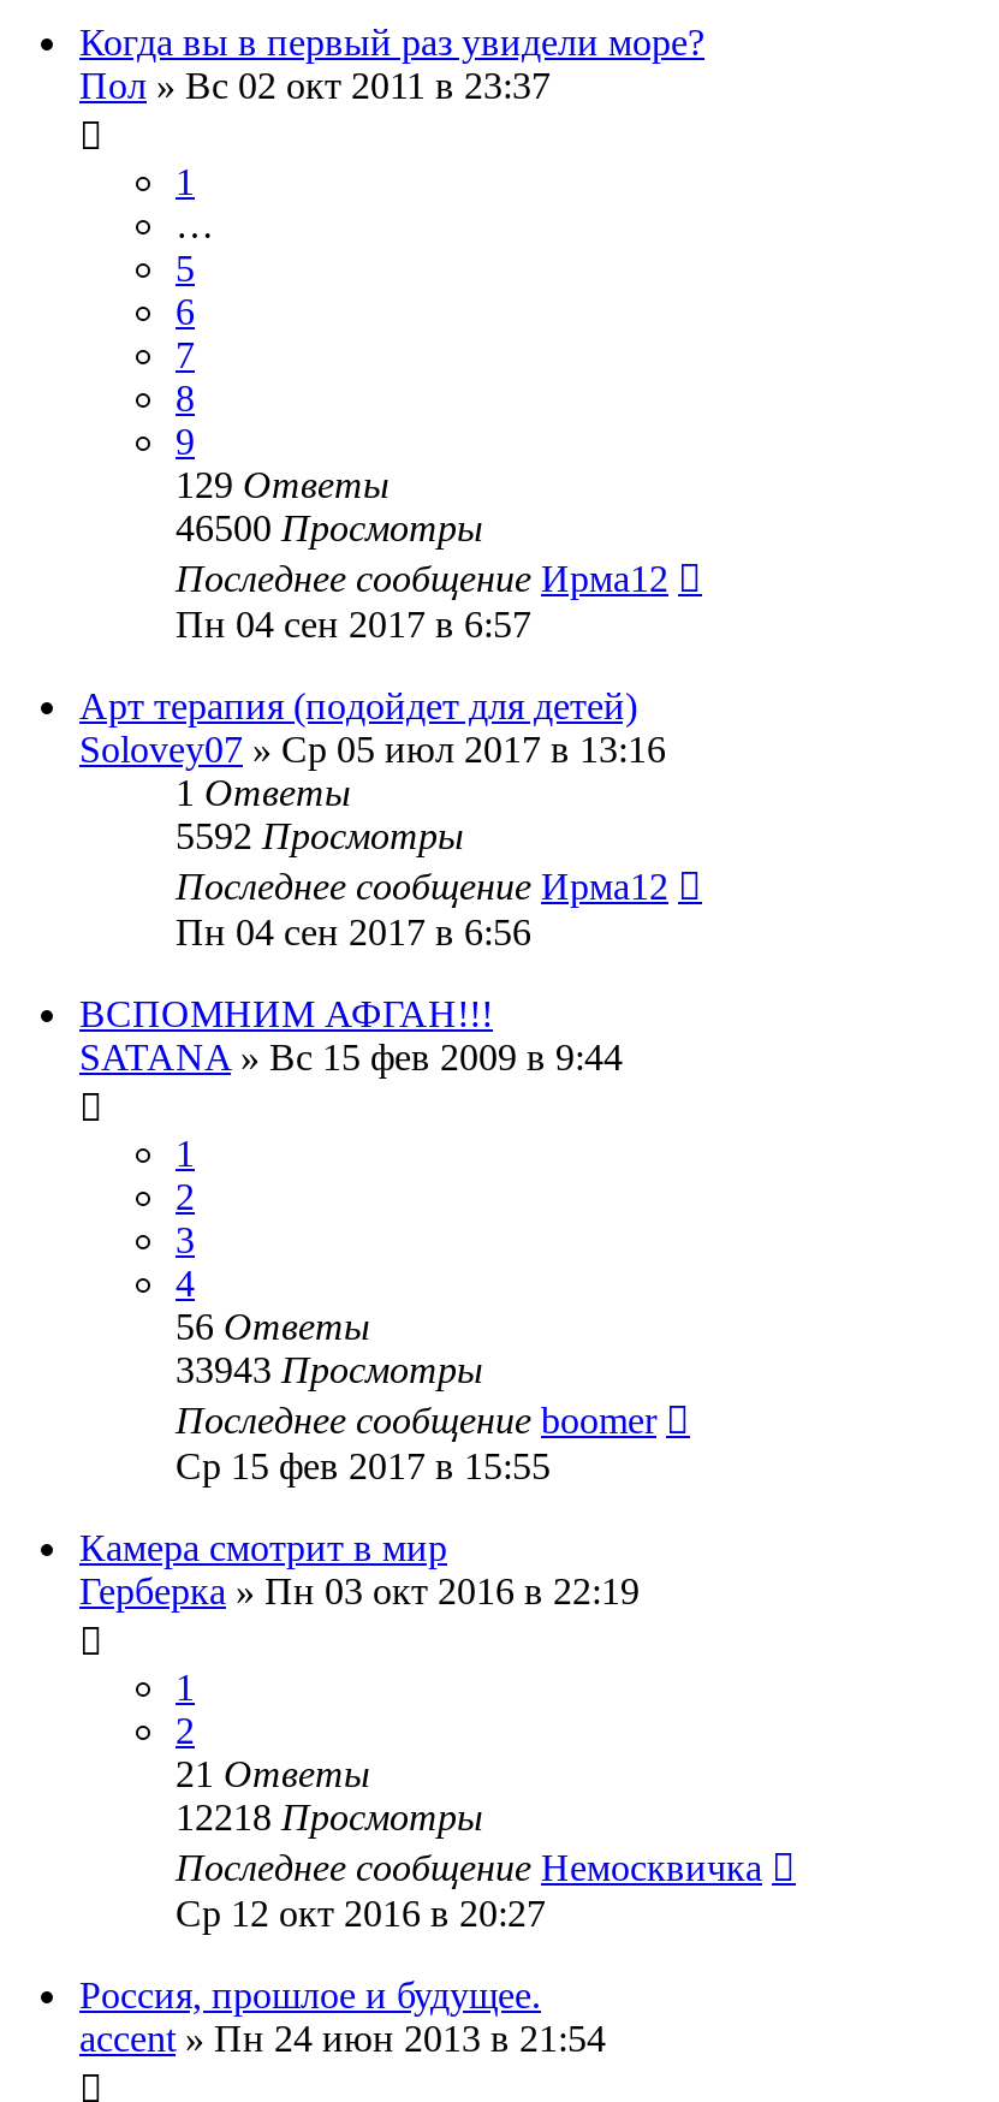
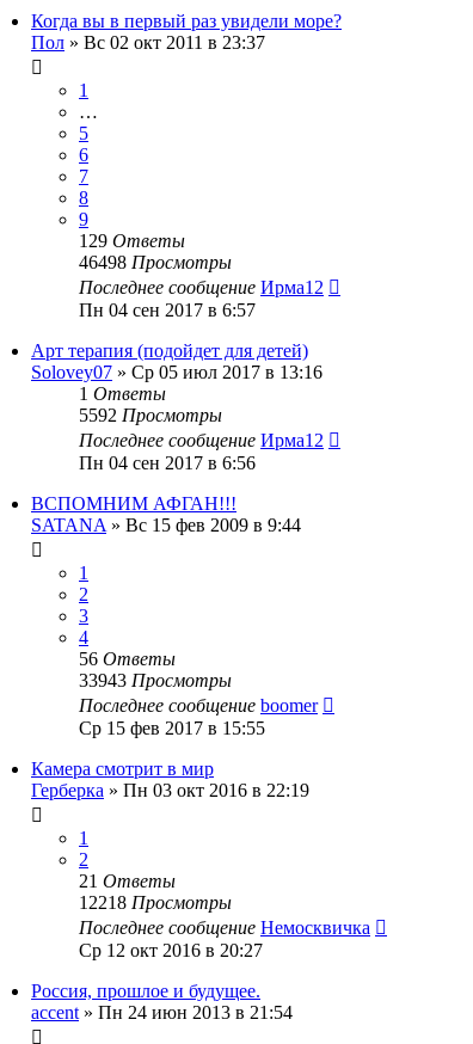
- 46500 Просмотры
+ 46498 Просмотры
